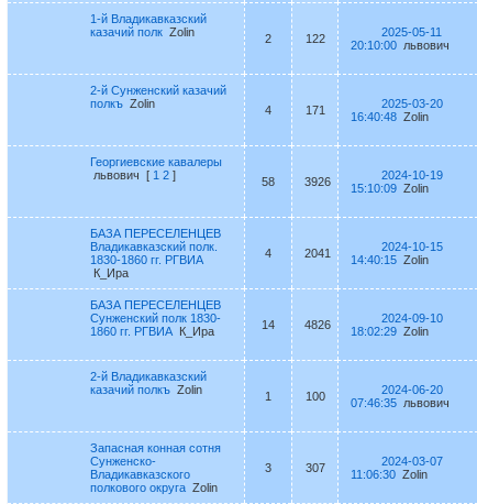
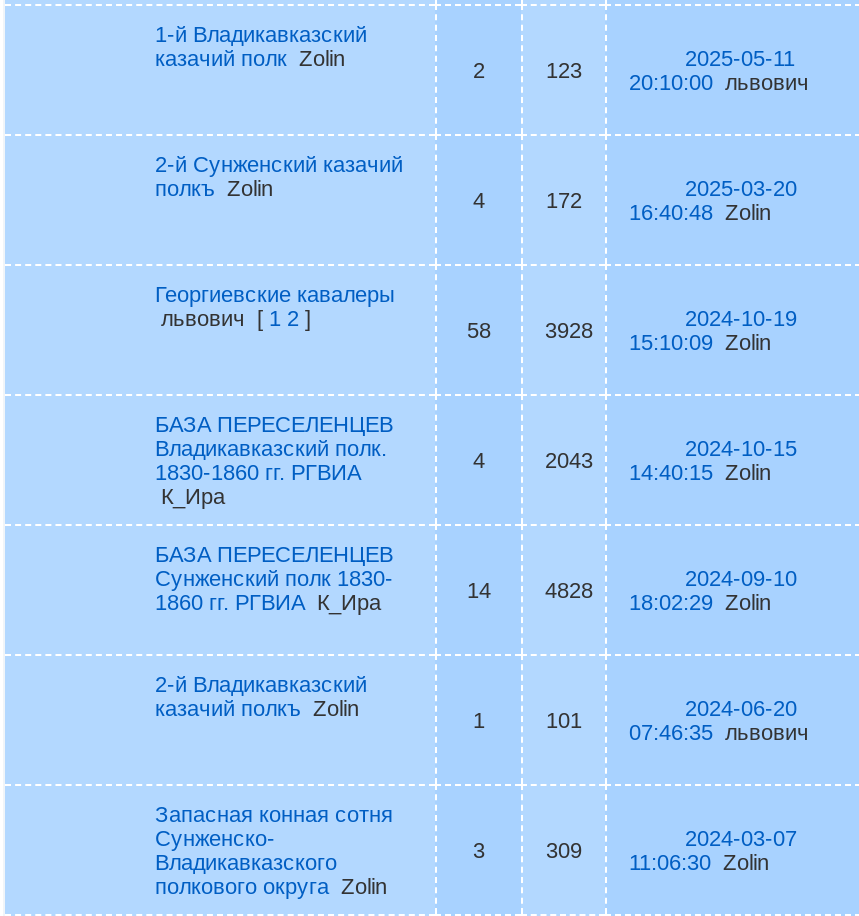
- 122 20:10:00 львович
+ 123 20:10:00 львович

- 171 16:40:48 Zolin
+ 172 16:40:48 Zolin

- 3926 15:10:09 Zolin
+ 3928 15:10:09 Zolin

- 2041 14:40:15 Zolin
+ 2043 14:40:15 Zolin

- 4826 18:02:29 Zolin
+ 4828 18:02:29 Zolin

- 100 07:46:35 львович
+ 101 07:46:35 львович

- 307 11:06:30 Zolin
+ 309 11:06:30 Zolin
